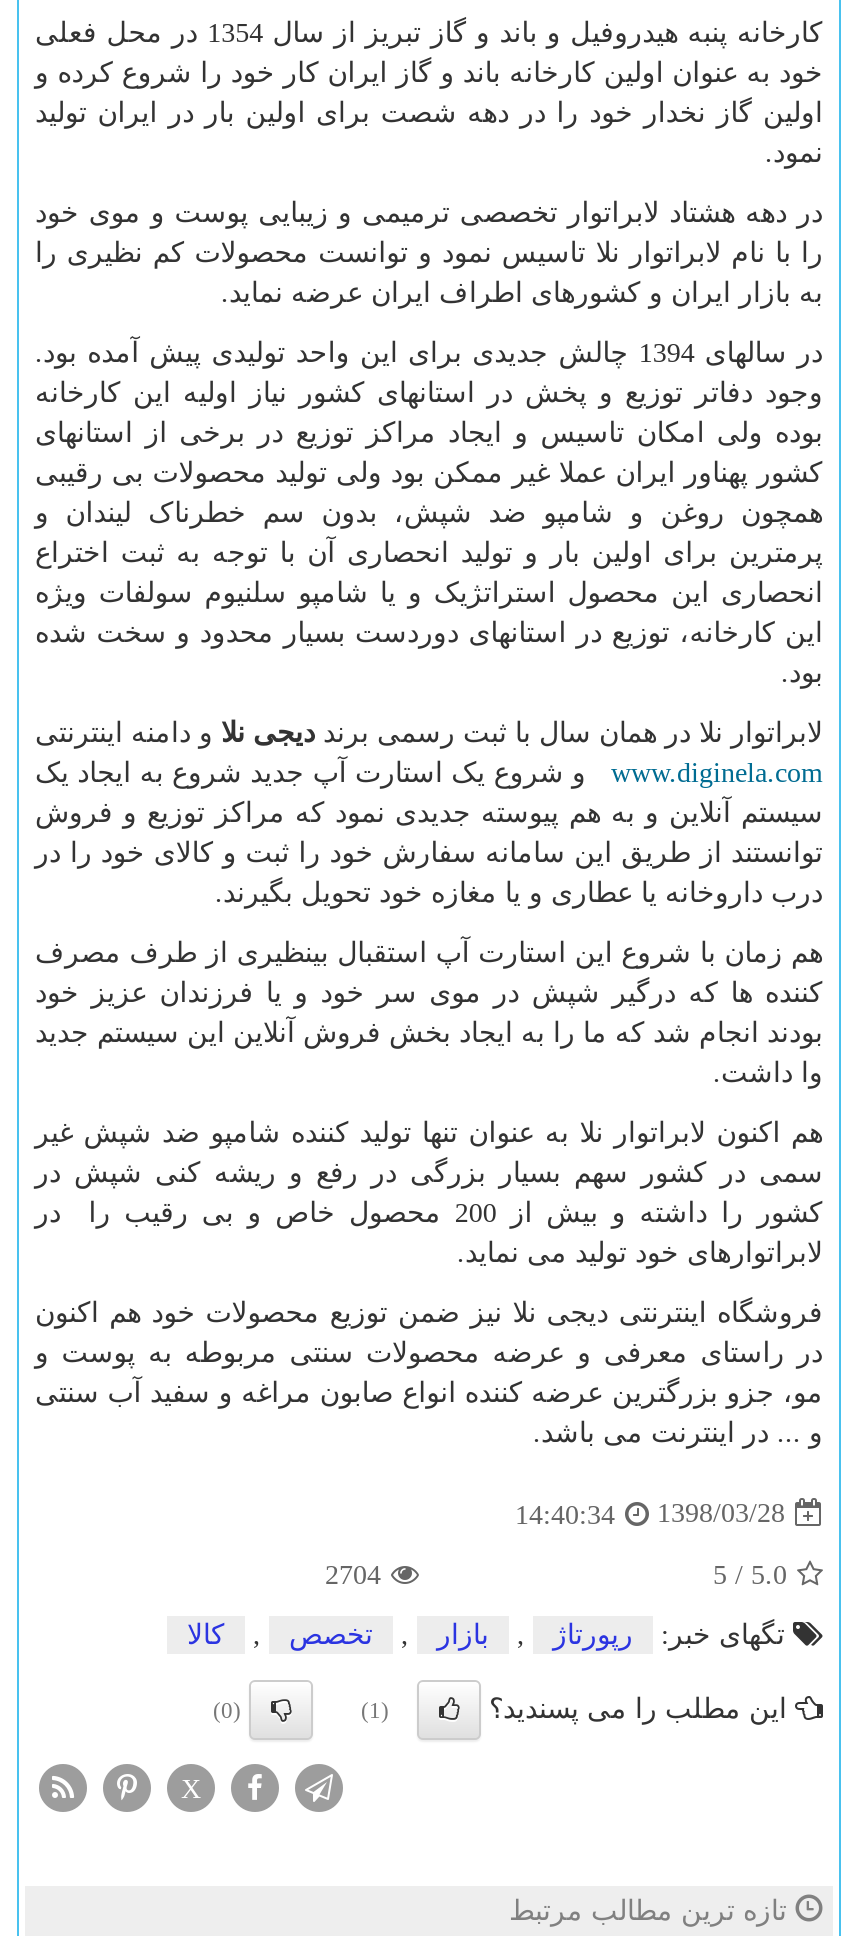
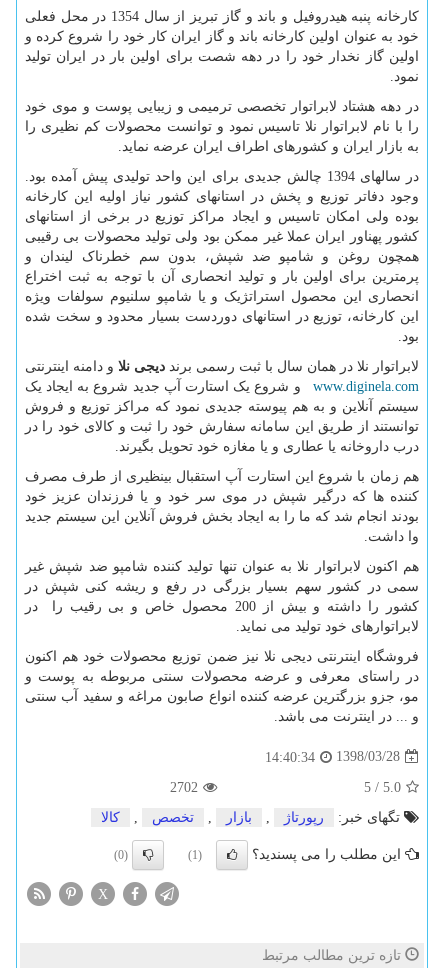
- 2704
+ 2702
